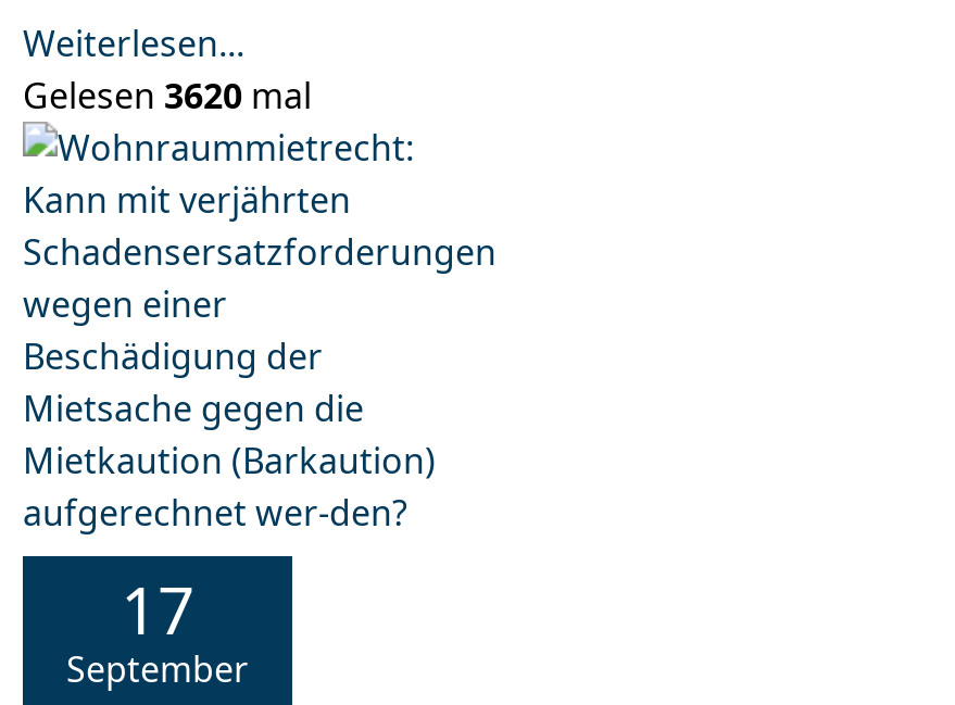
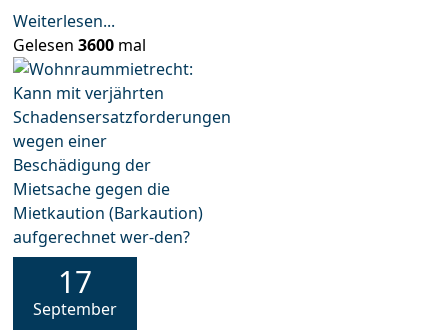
- Gelesen 3620 mal
+ Gelesen 3600 mal
